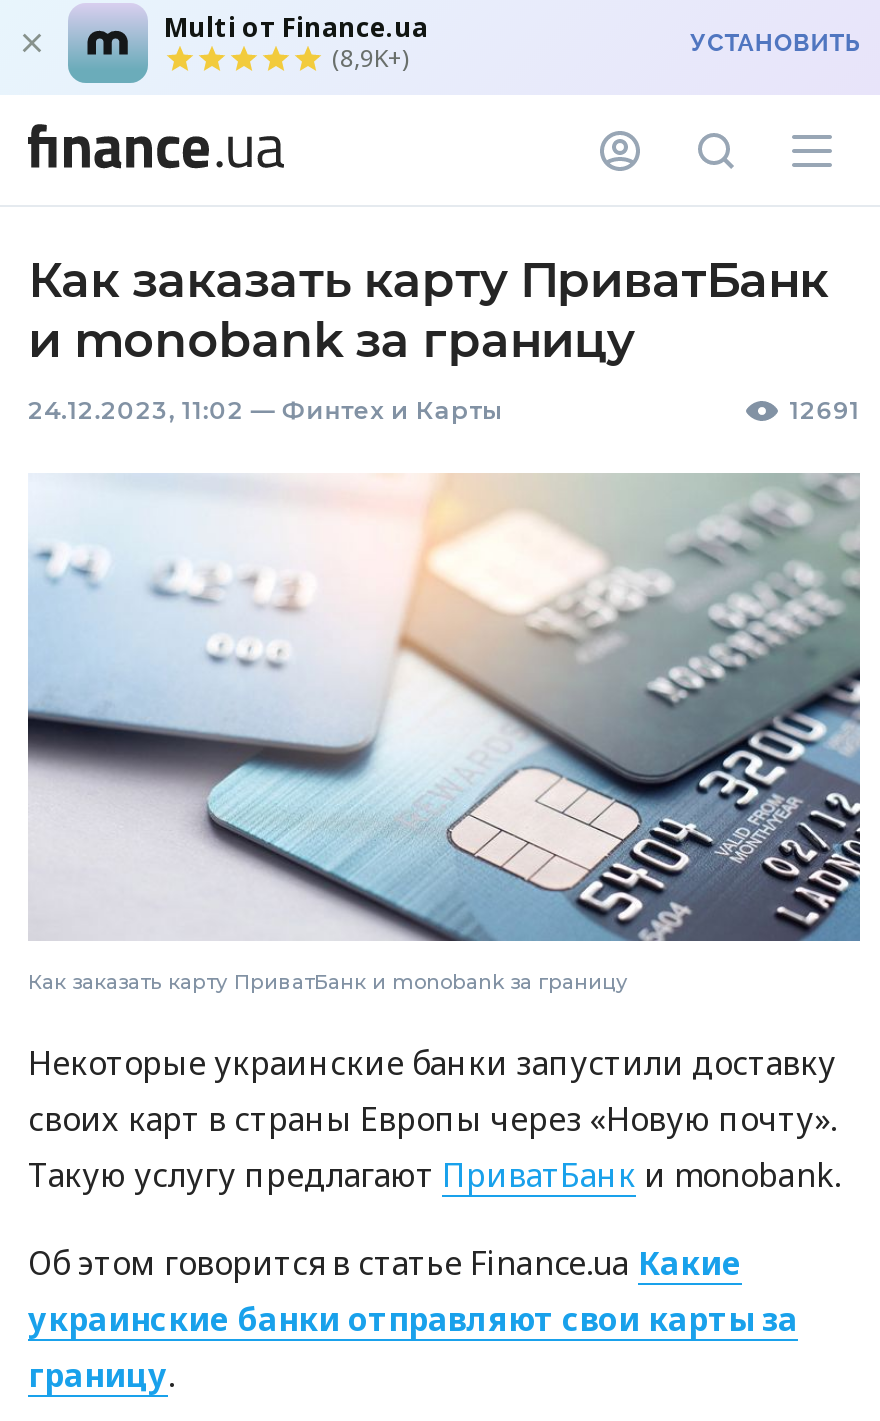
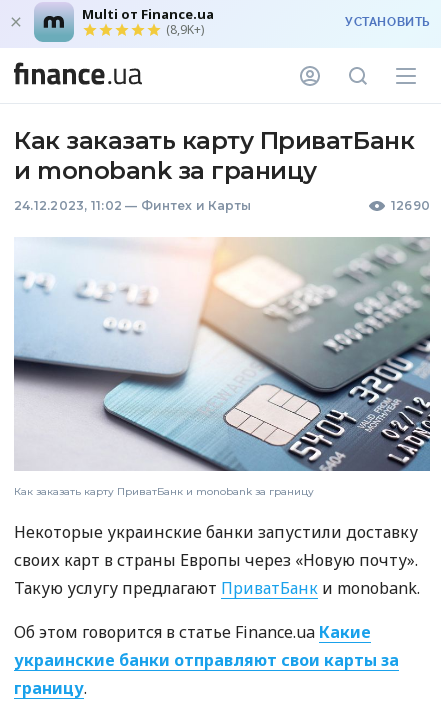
- 12691
+ 12690
